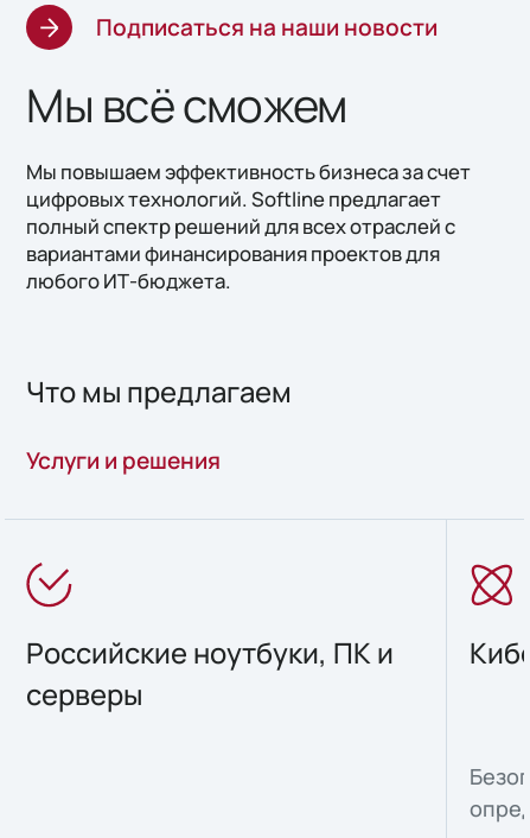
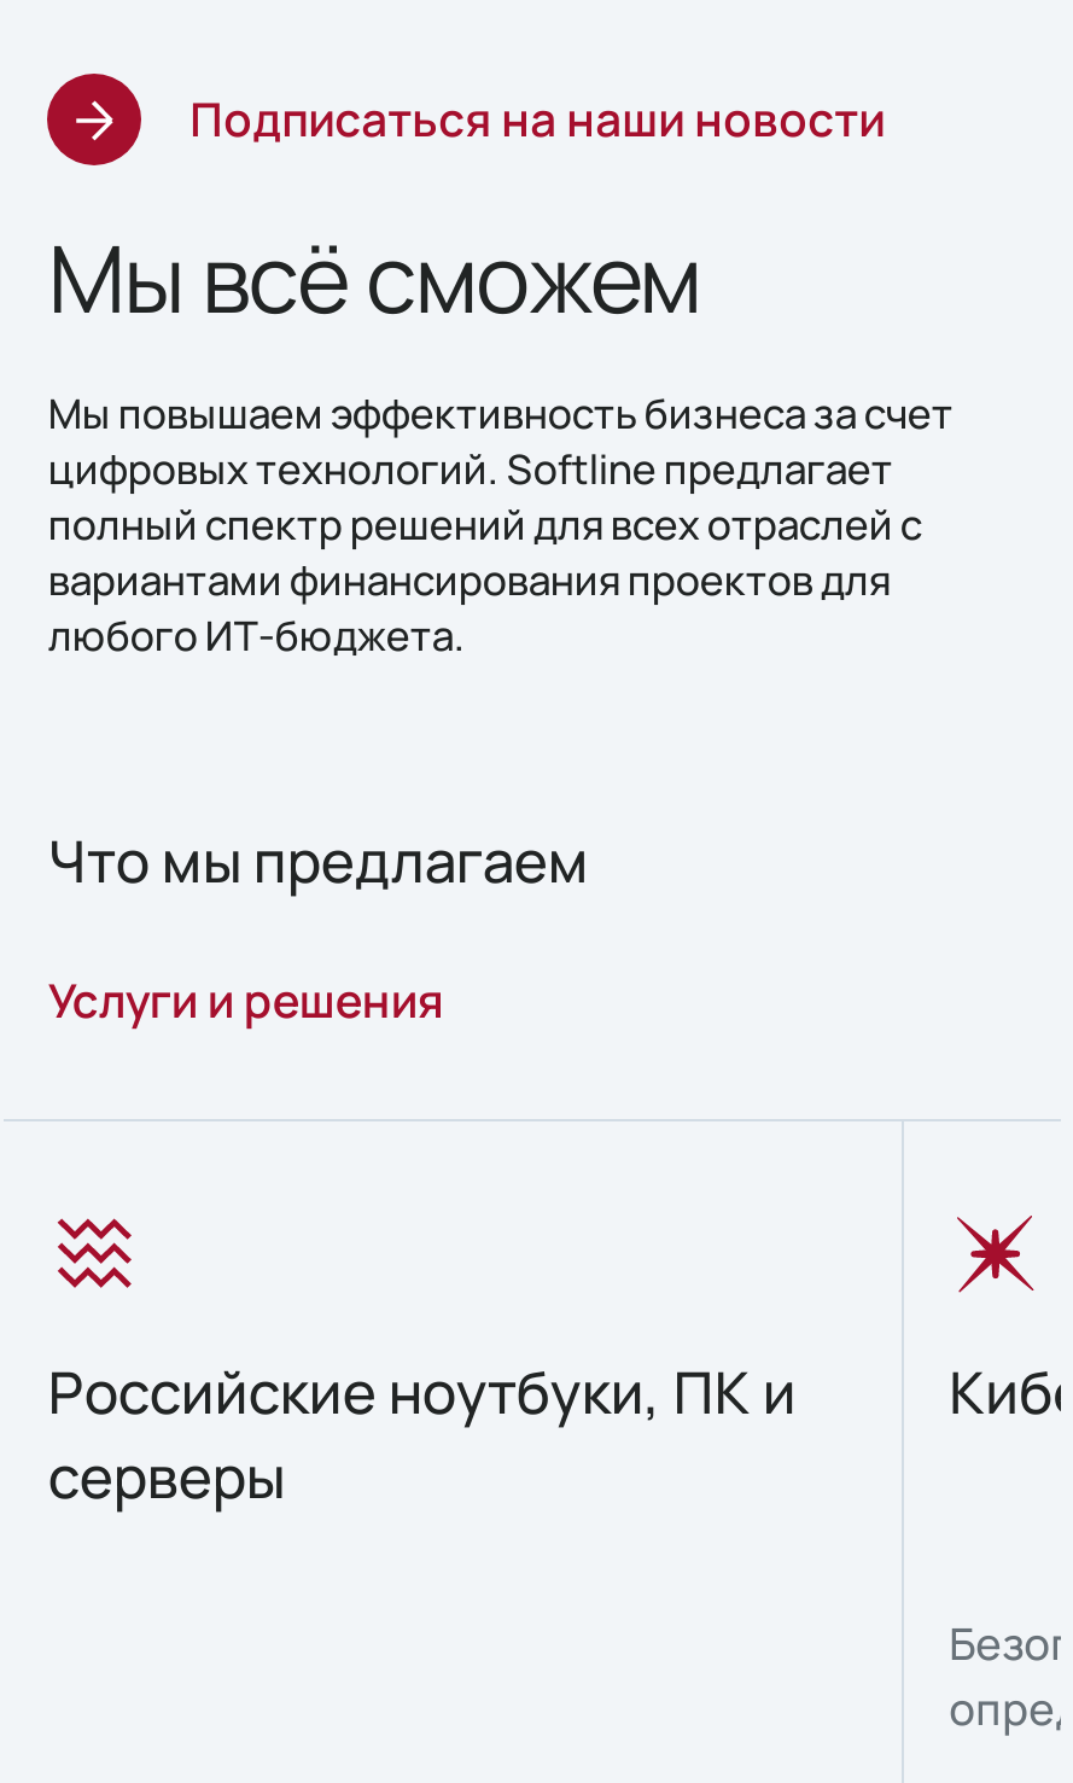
- [image]
+ [image]

- [image]
+ [image]
